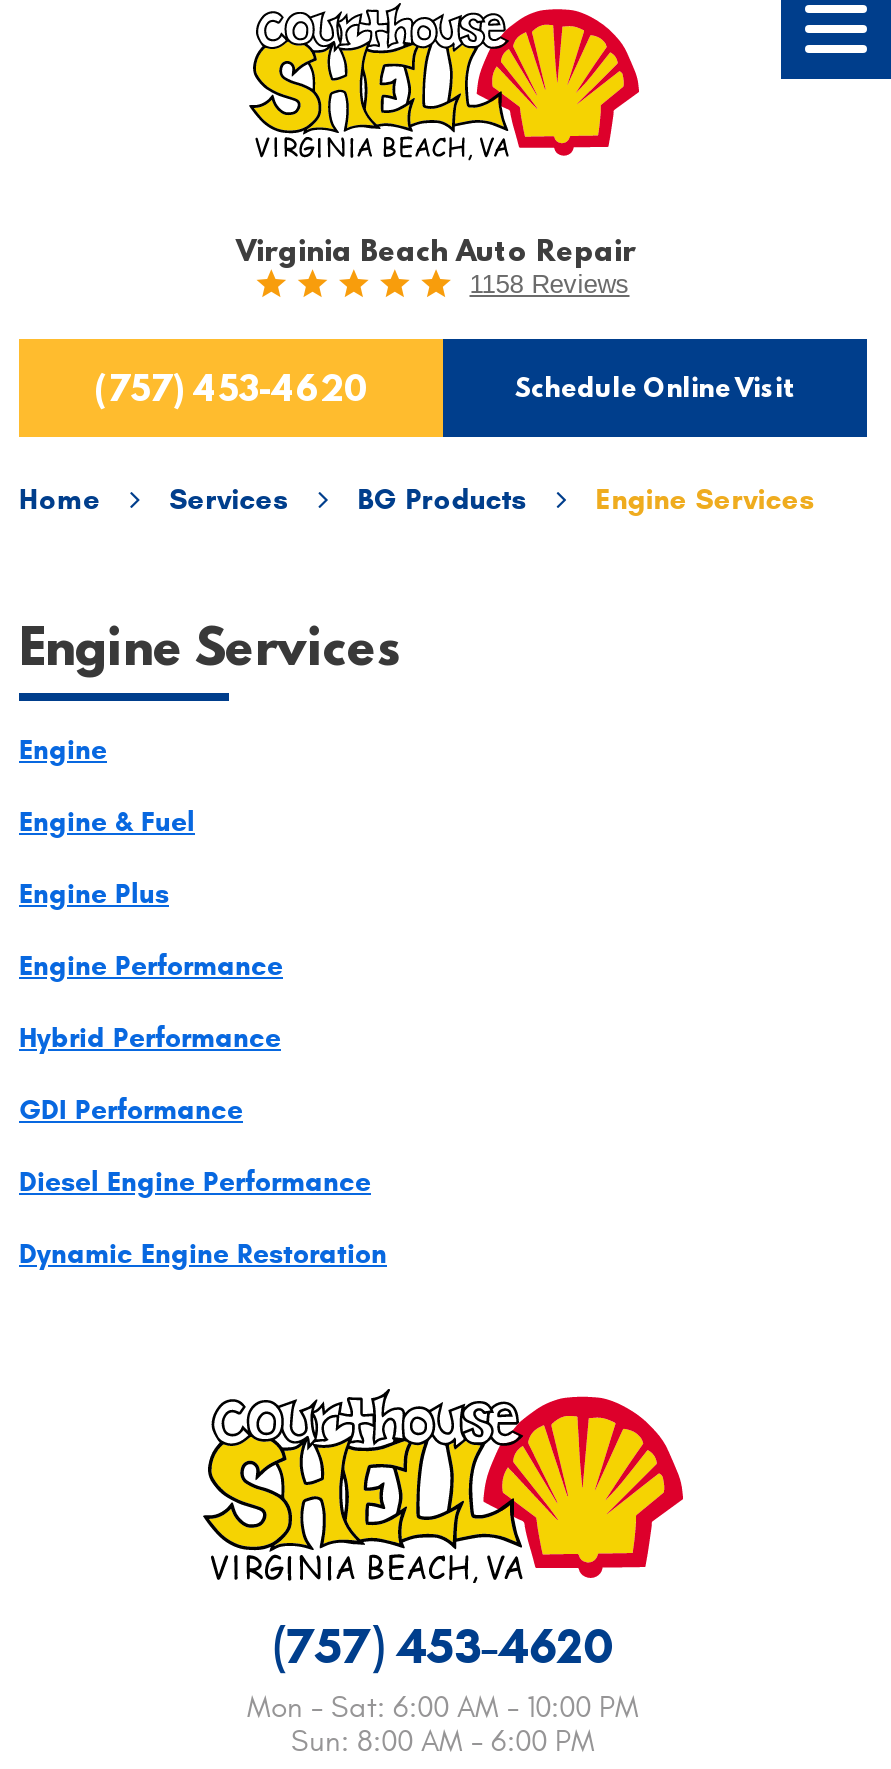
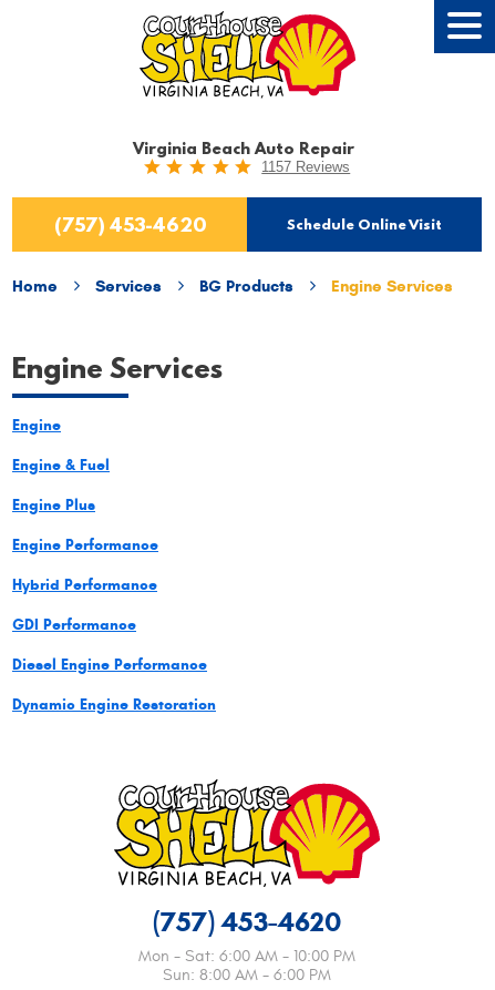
- 1158 Reviews
+ 1157 Reviews
